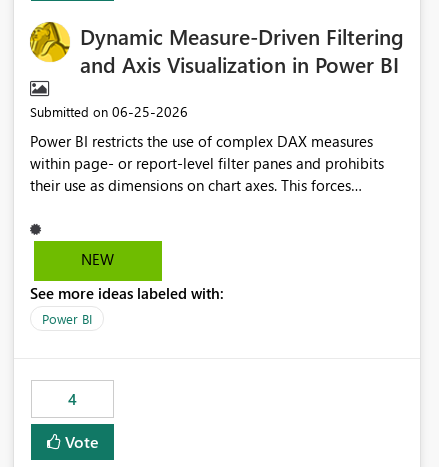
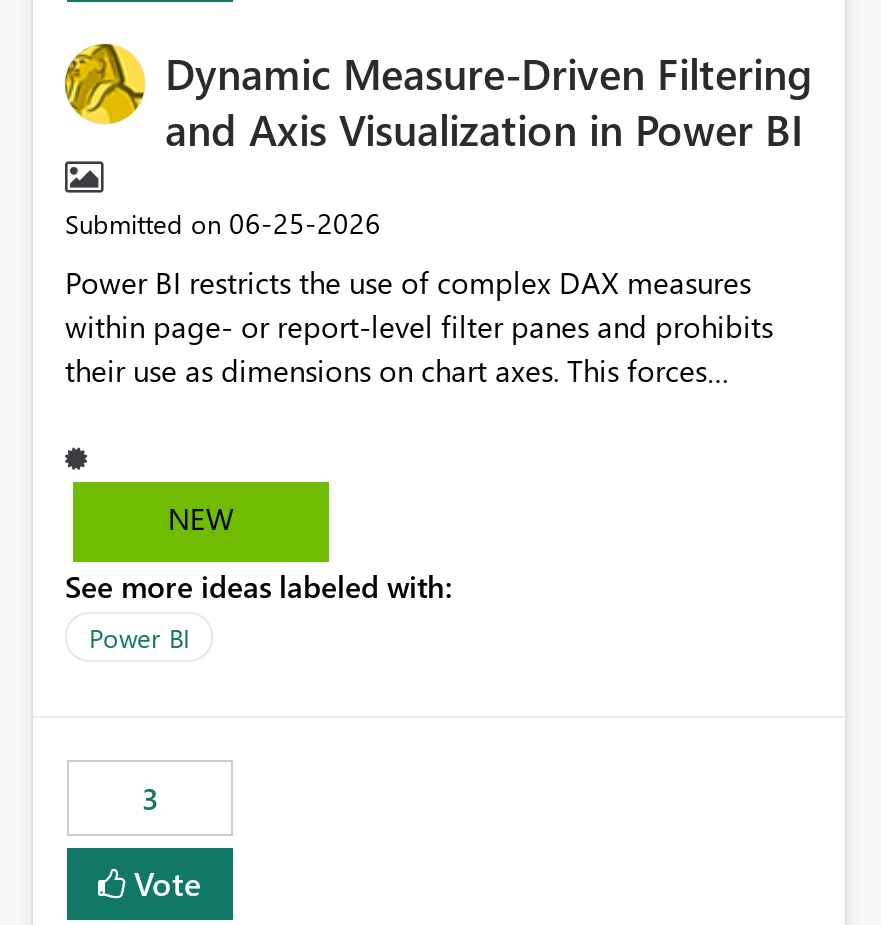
- 4
+ 3
